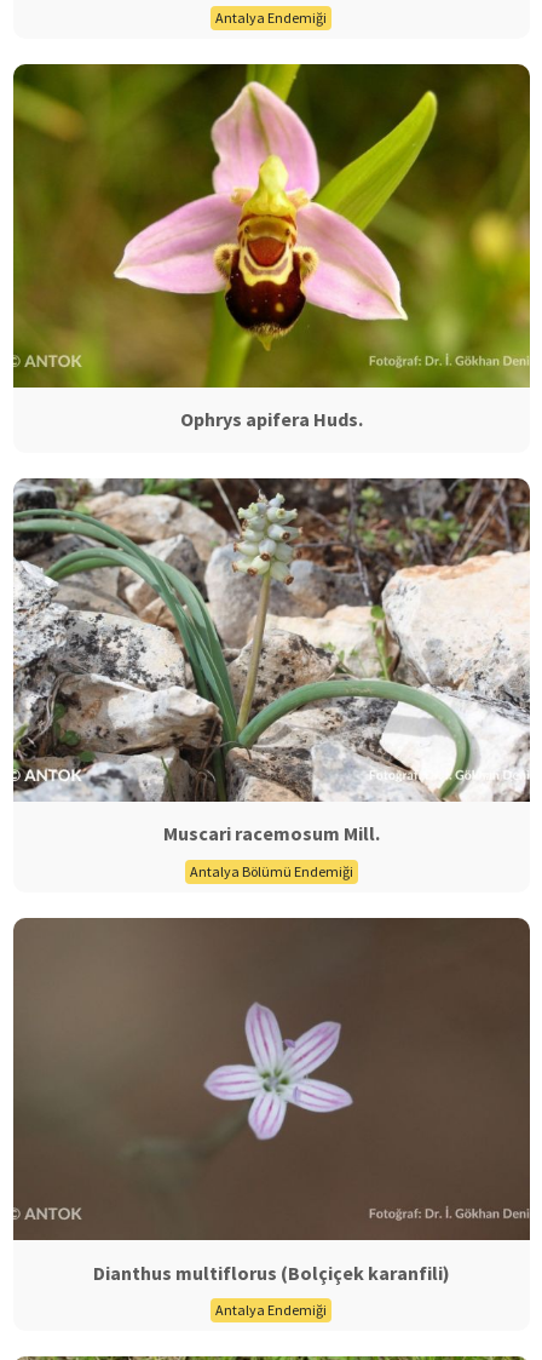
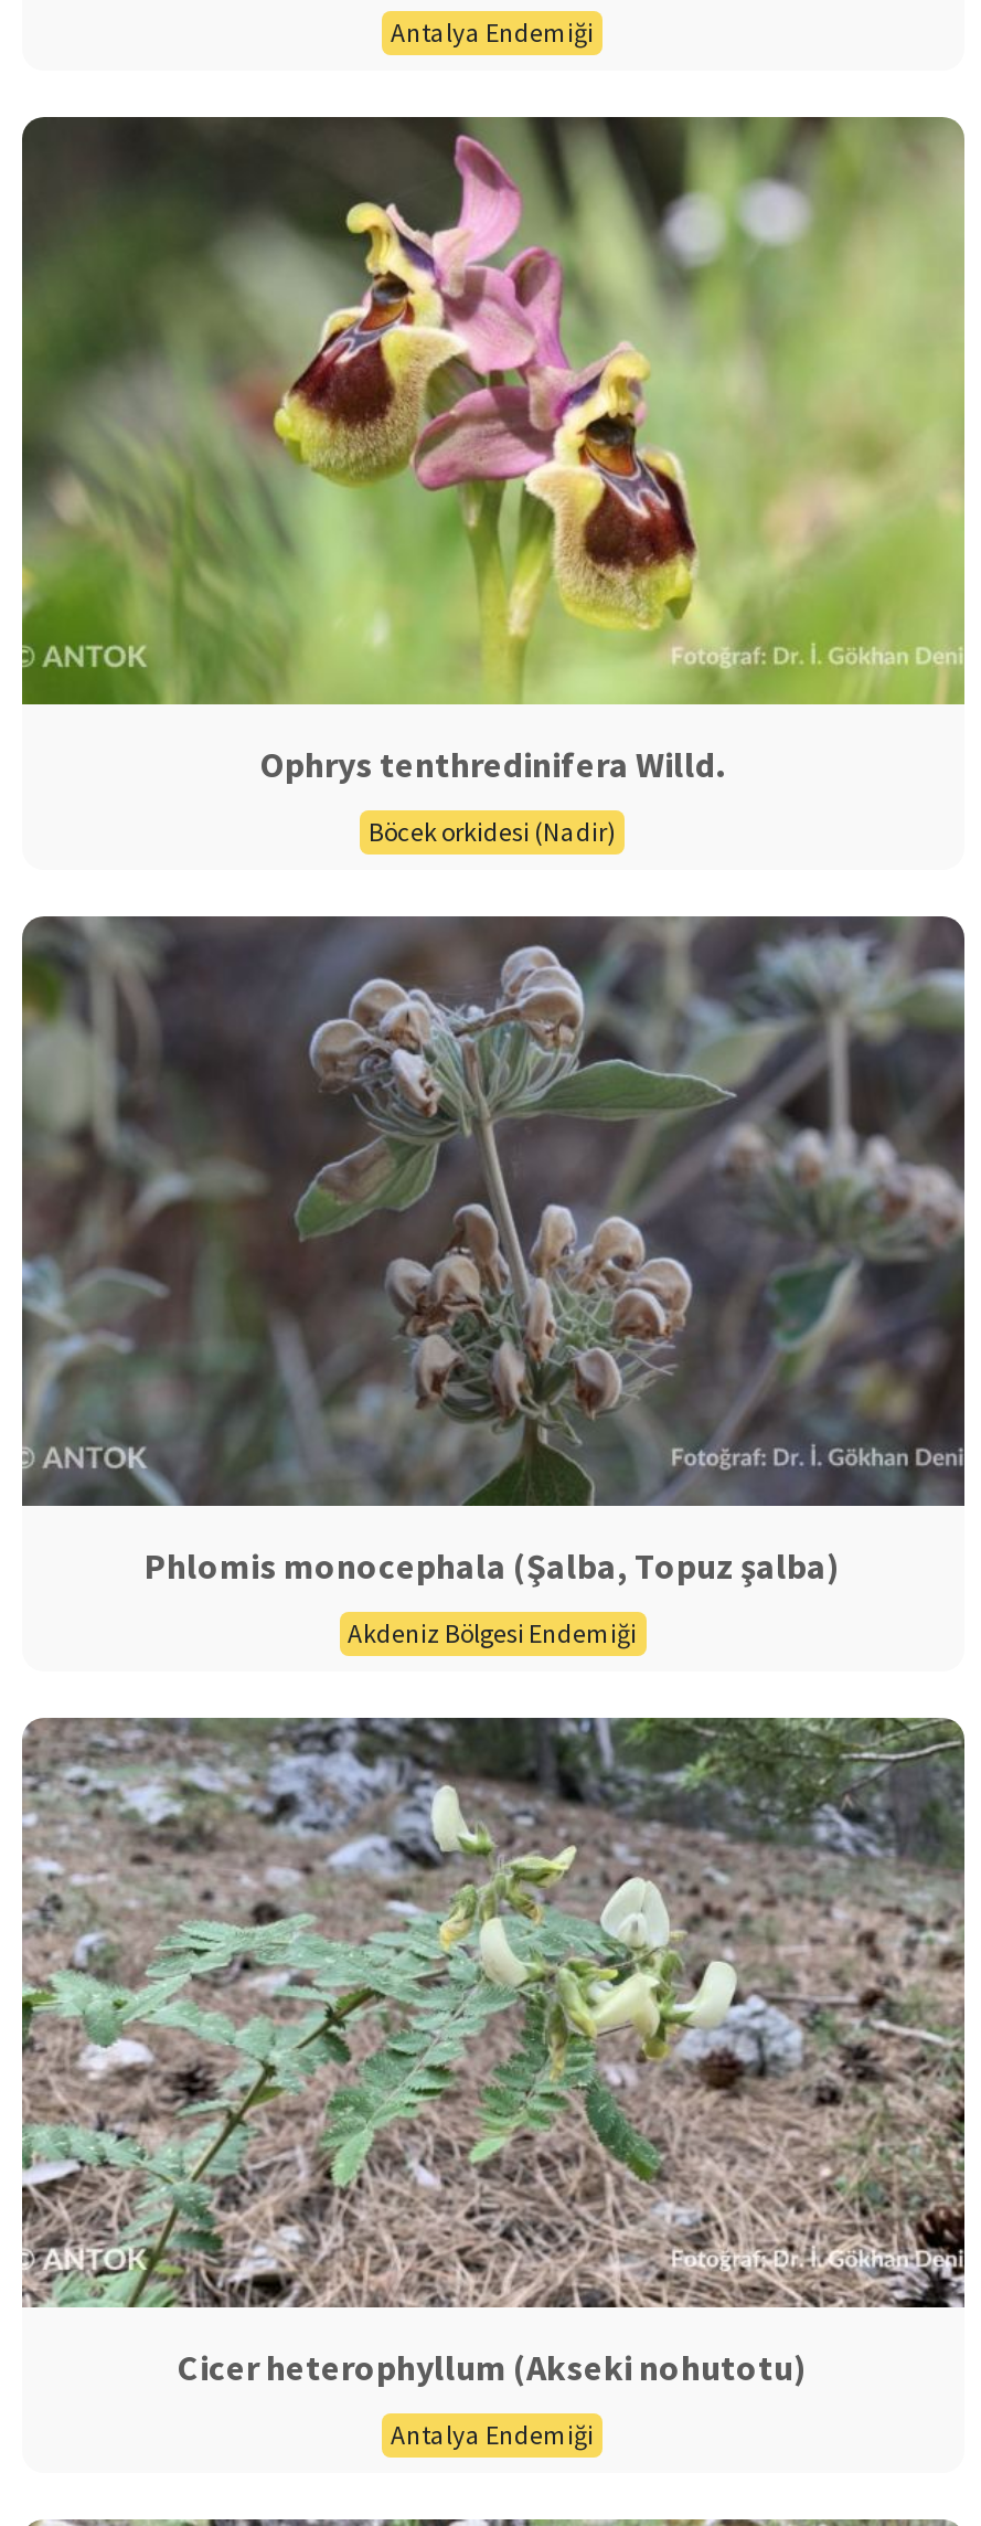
- [image]
- Ophrys apifera Huds.
+ [image]
+ Ophrys tenthredinifera Willd.
+ Böcek orkidesi (Nadir)

- [image]
- Muscari racemosum Mill.
- Antalya Bölümü Endemiği
+ [image]
+ Phlomis monocephala (Şalba, Topuz şalba)
+ Akdeniz Bölgesi Endemiği

- [image]
- Dianthus multiflorus (Bolçiçek karanfili)
+ [image]
+ Cicer heterophyllum (Akseki nohutotu)
